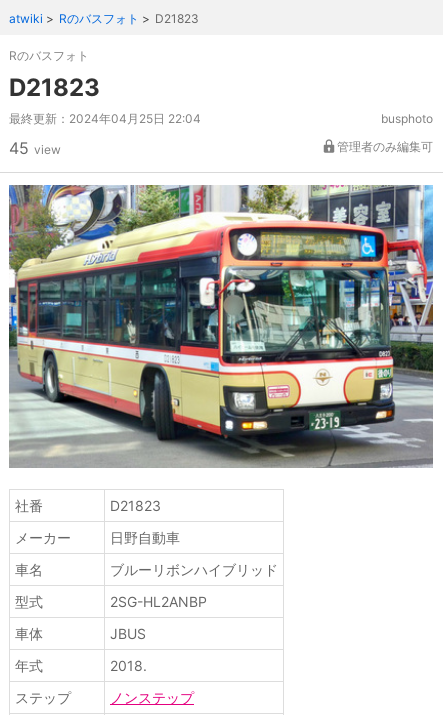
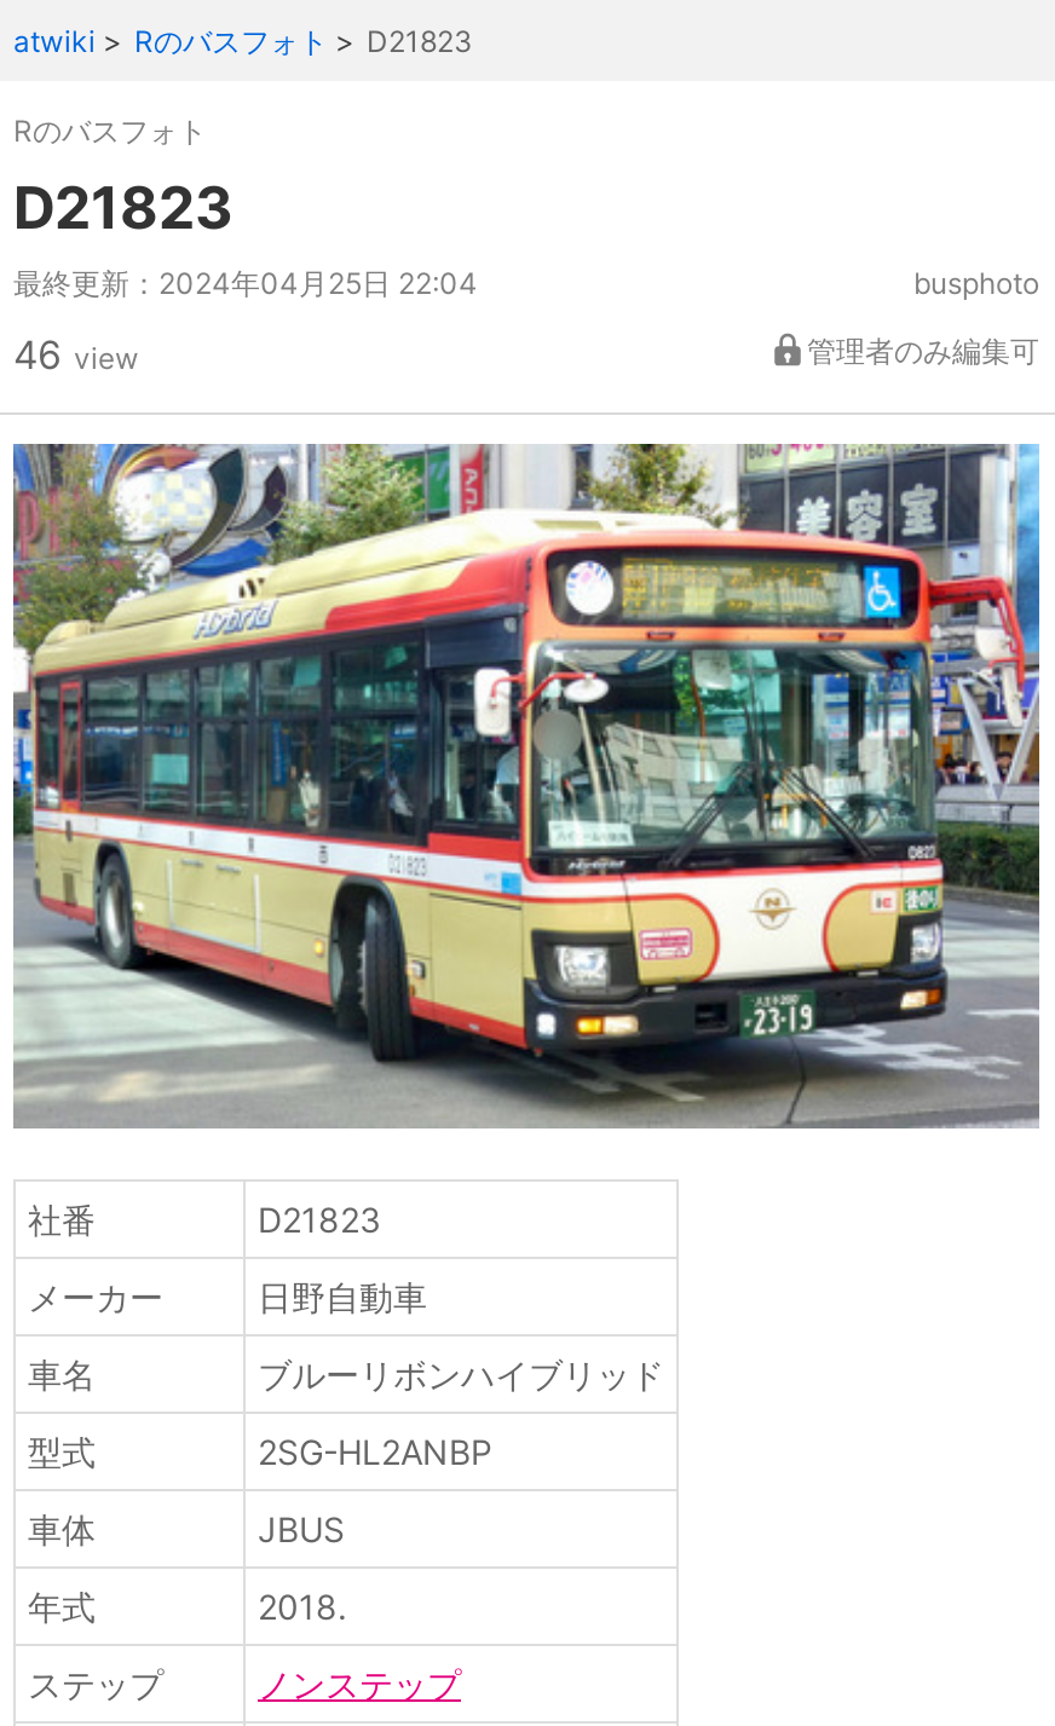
- 45 view
+ 46 view
